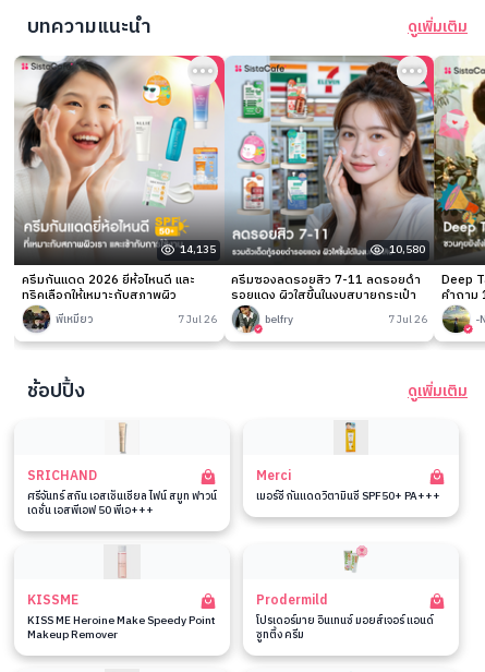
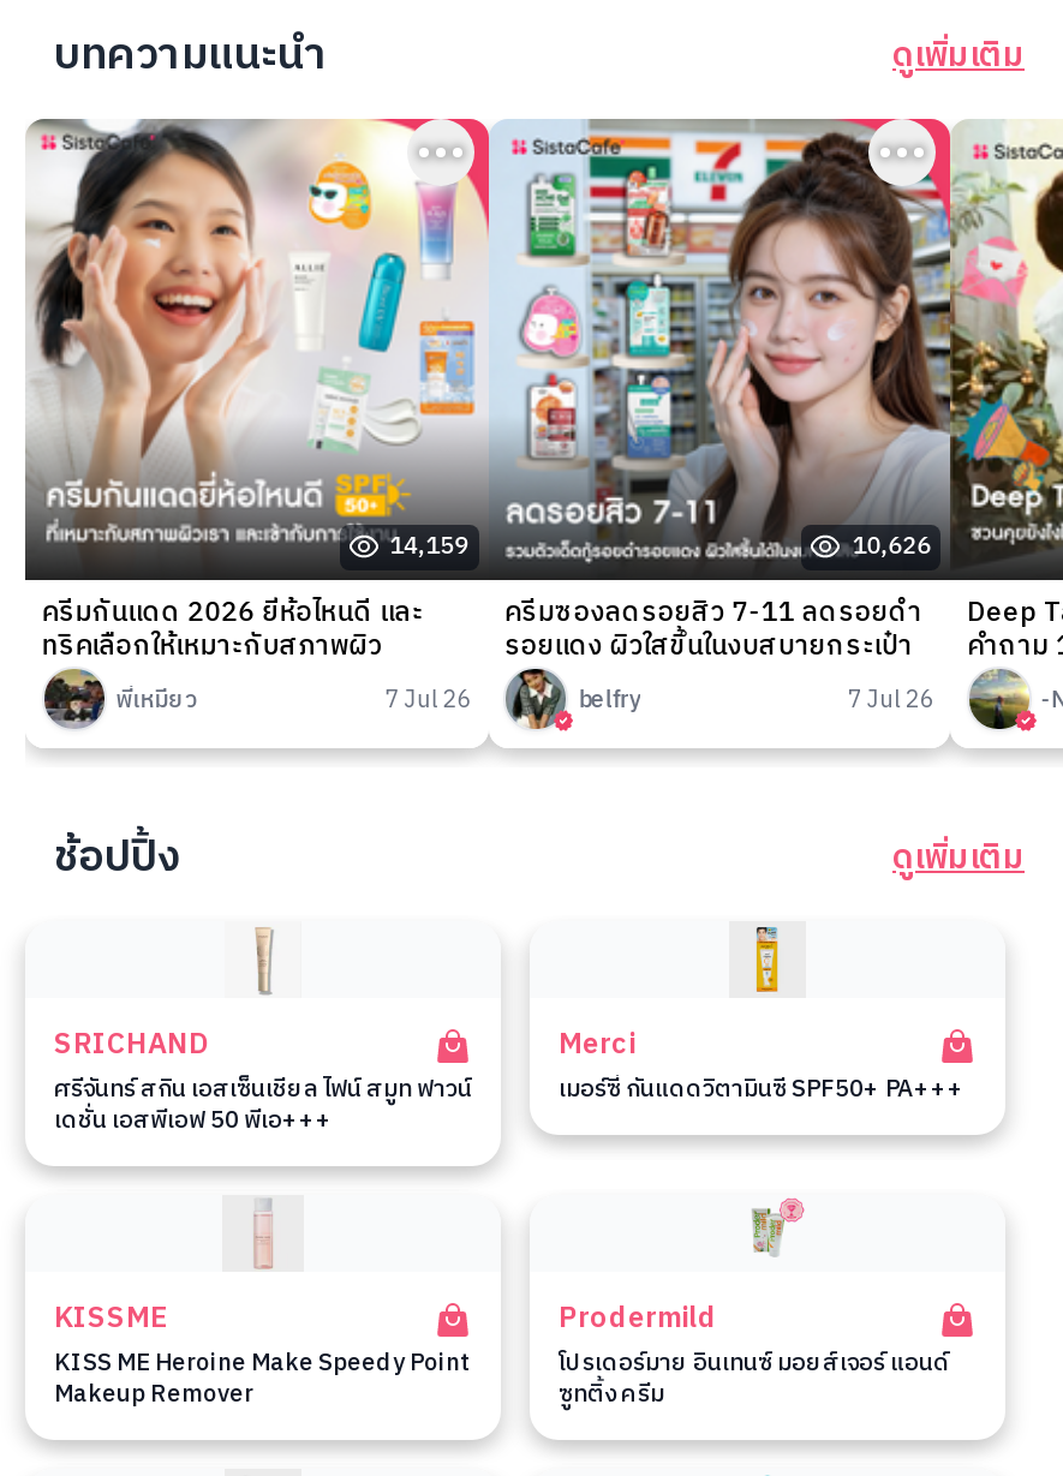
- 14,135
+ 14,159

- 10,580
+ 10,626
